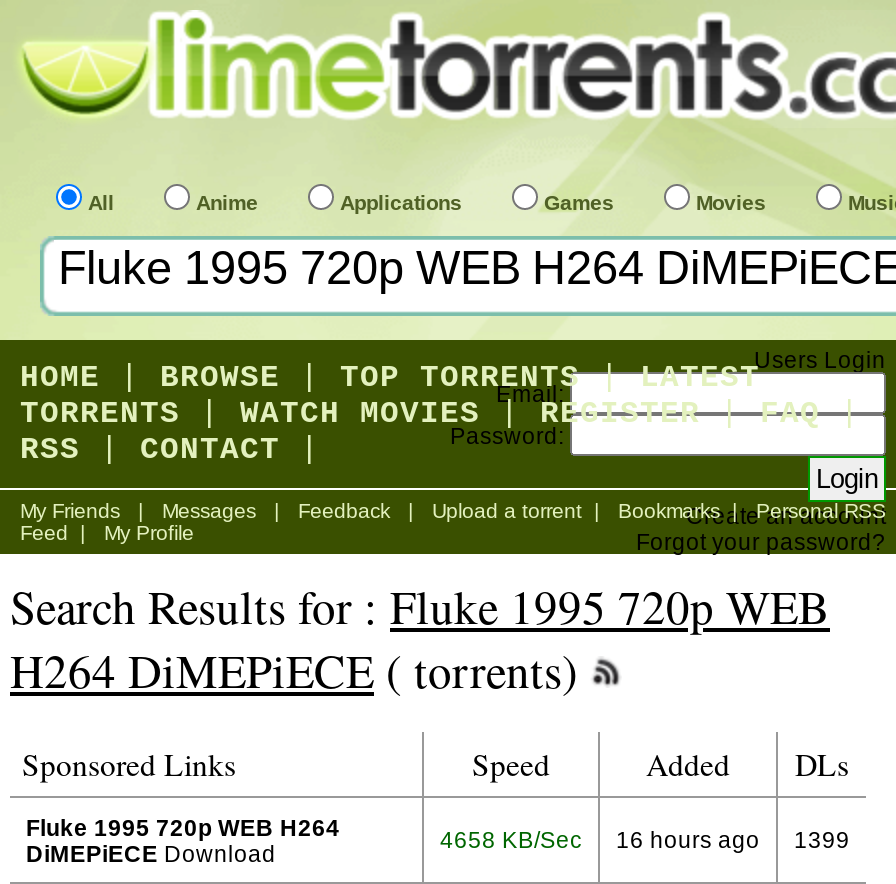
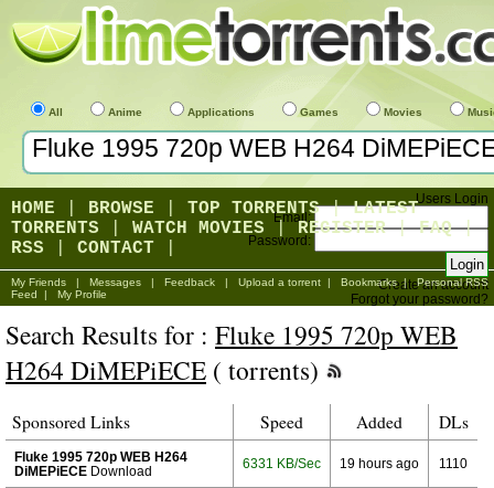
- 4658 KB/Sec
+ 6331 KB/Sec

- 16 hours ago
+ 19 hours ago

- 1399
+ 1110
